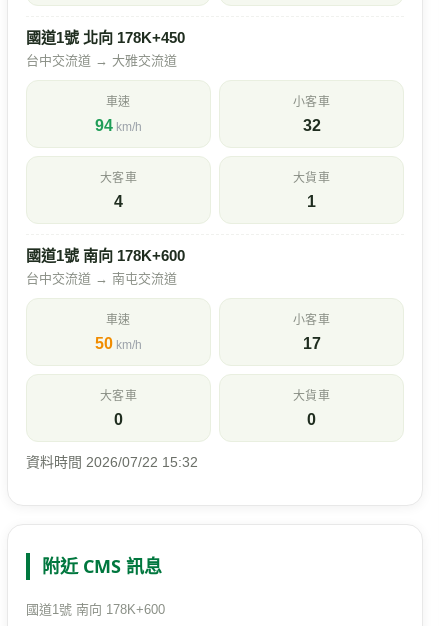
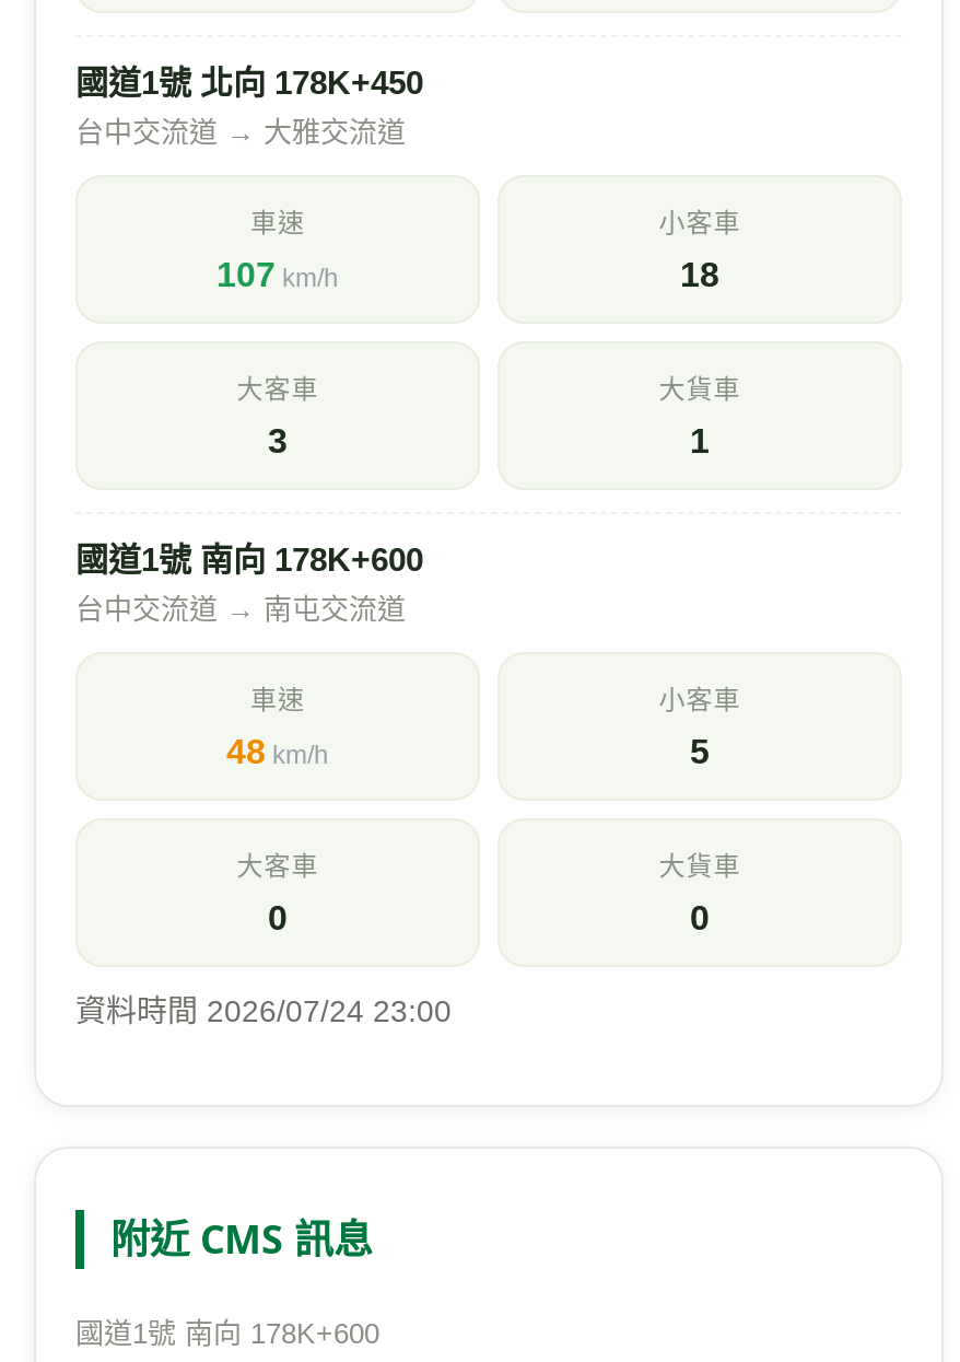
- 94 km/h
+ 107 km/h

- 32
+ 18

- 4
+ 3

- 50 km/h
+ 48 km/h

- 17
+ 5

- 資料時間 2026/07/22 15:32
+ 資料時間 2026/07/24 23:00
